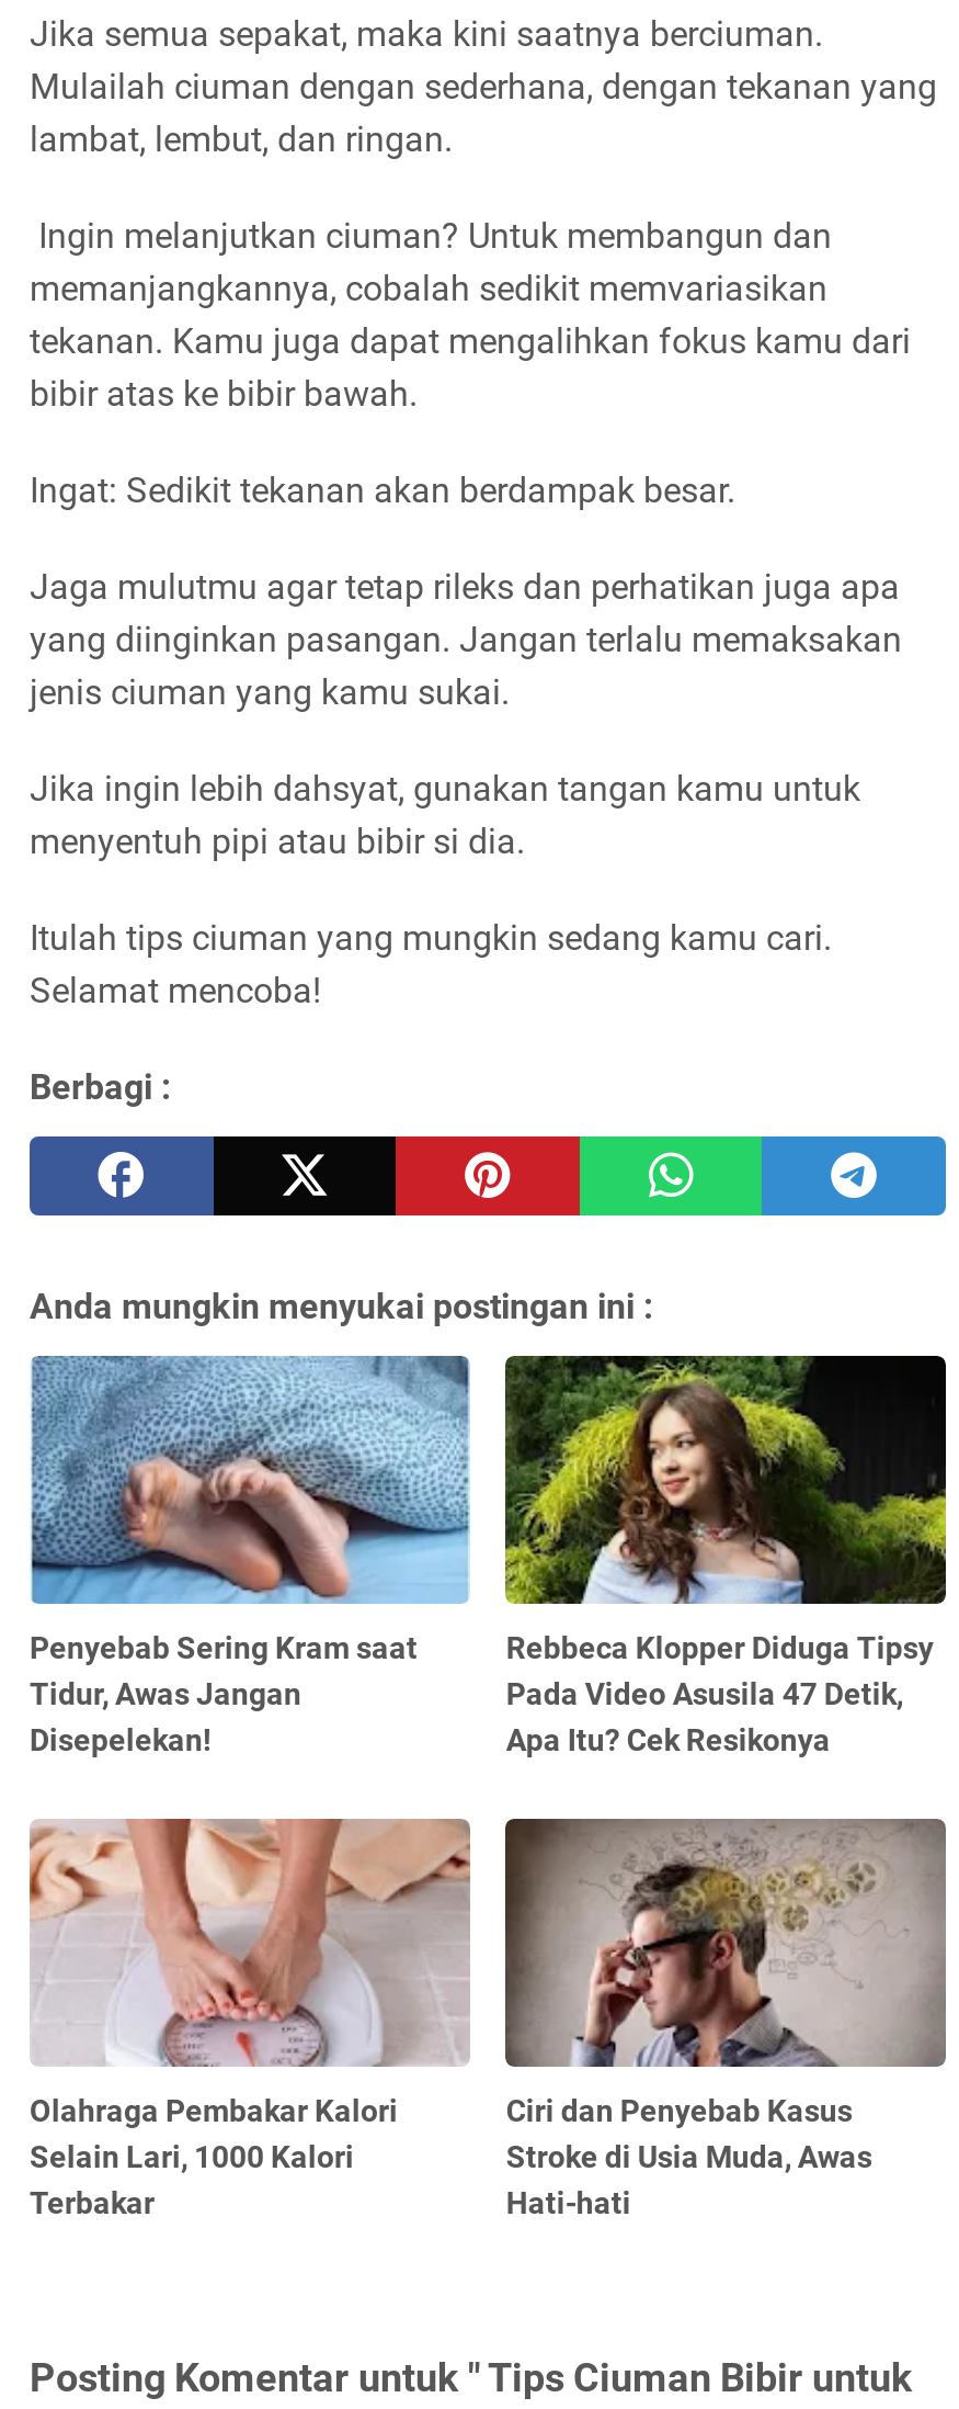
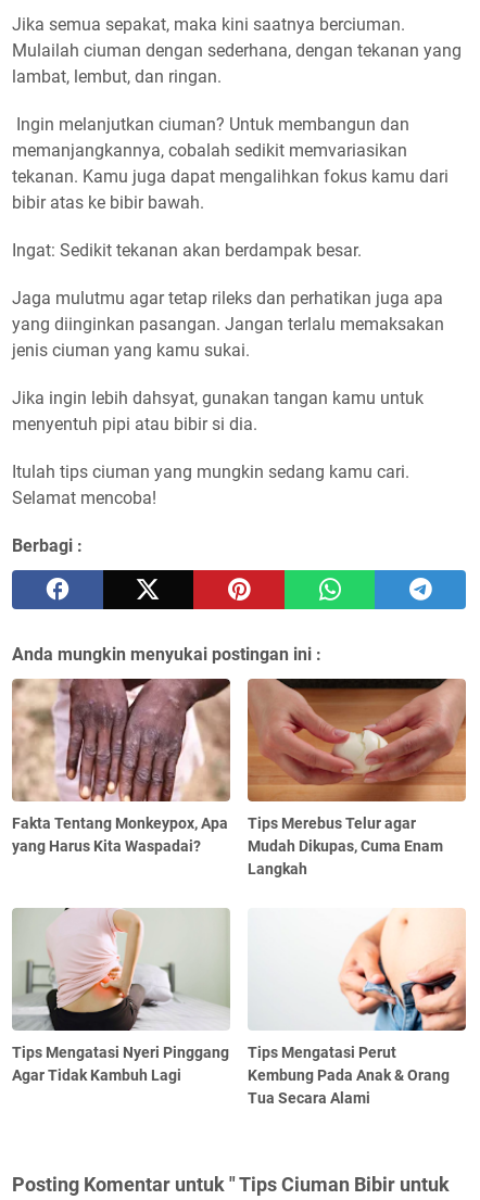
- [image]
- Penyebab Sering Kram saat
- Tidur, Awas Jangan
- Disepelekan!
+ [image]
+ Fakta Tentang Monkeypox, Apa
+ yang Harus Kita Waspadai?

- [image]
- Rebbeca Klopper Diduga Tipsy
- Pada Video Asusila 47 Detik,
- Apa Itu? Cek Resikonya
+ [image]
+ Tips Merebus Telur agar
+ Mudah Dikupas, Cuma Enam
+ Langkah

- [image]
- Olahraga Pembakar Kalori
- Selain Lari, 1000 Kalori
- Terbakar
+ [image]
+ Tips Mengatasi Nyeri Pinggang
+ Agar Tidak Kambuh Lagi

- [image]
- Ciri dan Penyebab Kasus
- Stroke di Usia Muda, Awas
- Hati-hati
+ [image]
+ Tips Mengatasi Perut
+ Kembung Pada Anak & Orang
+ Tua Secara Alami
